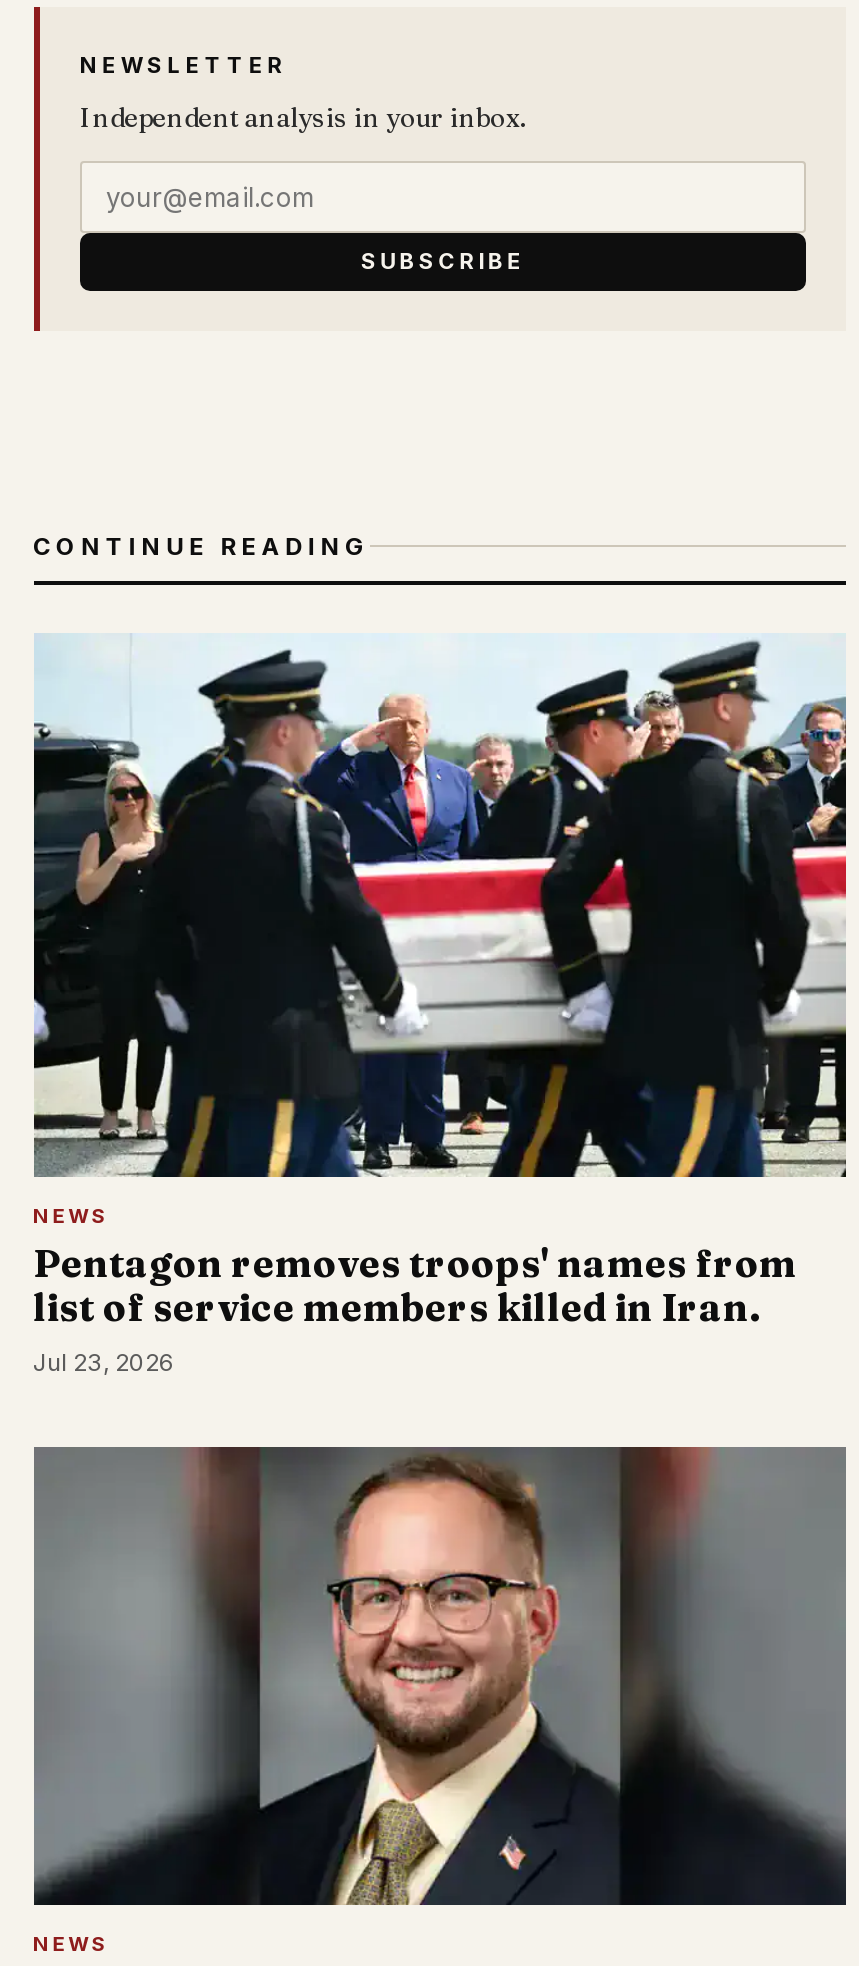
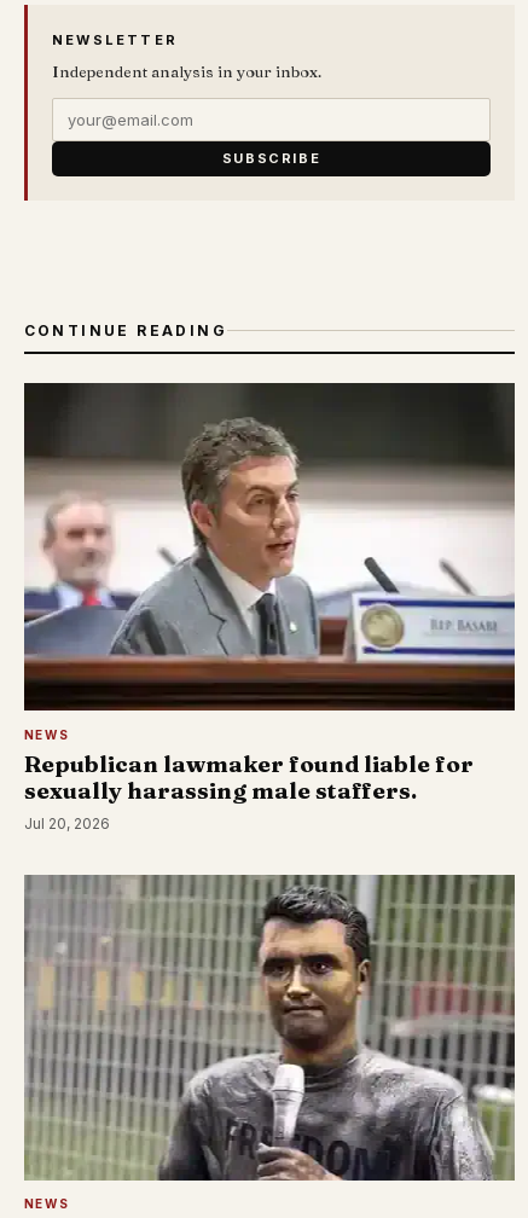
- [image]
- Pentagon removes troops' names from
- list of service members killed in Iran.
- Jul 23, 2026
+ [image]
+ Republican lawmaker found liable for
+ sexually harassing male staffers.
+ Jul 20, 2026

- [image]
+ [image]
